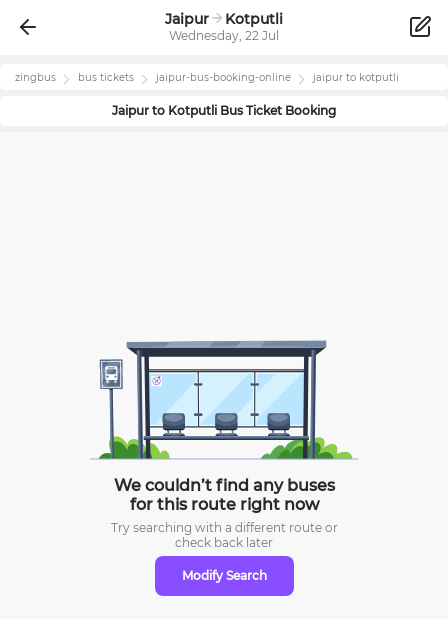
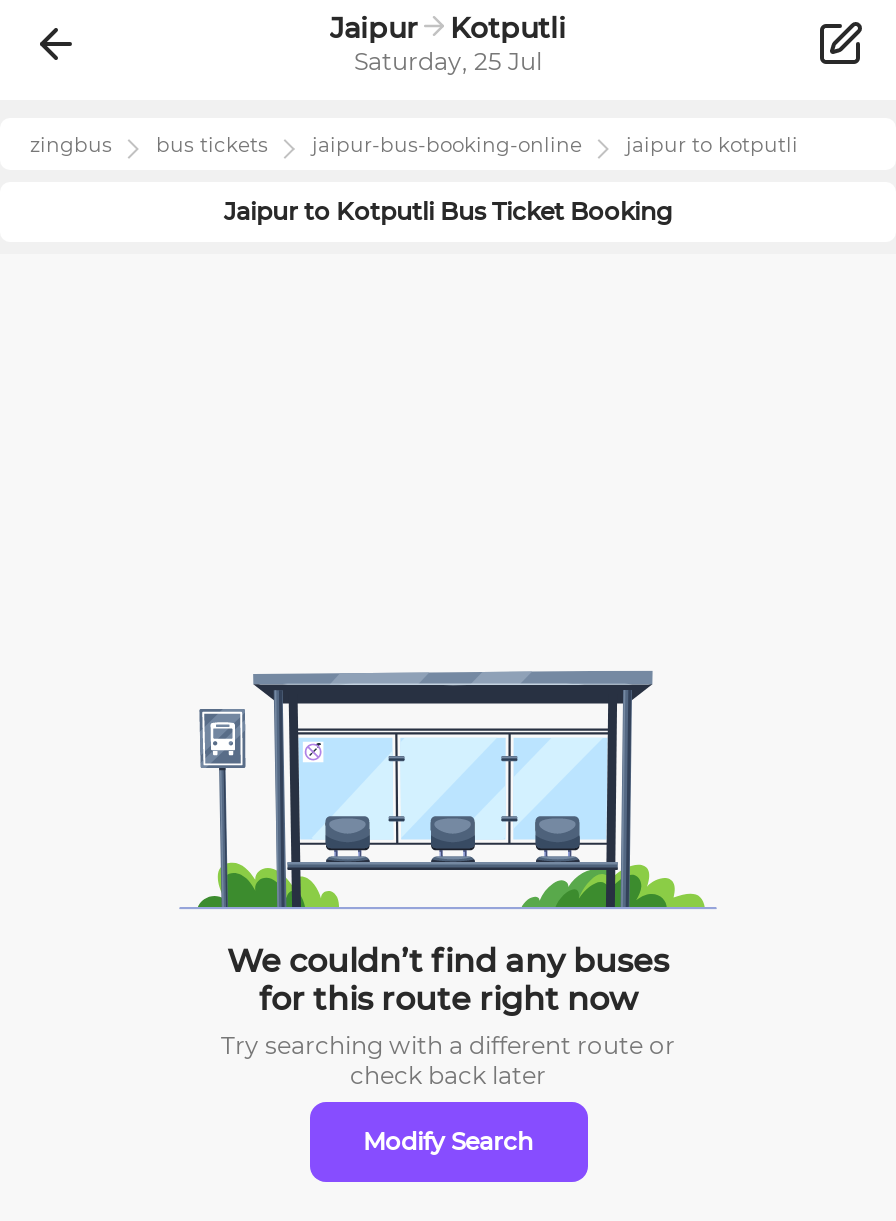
- Wednesday, 22 Jul
+ Saturday, 25 Jul
